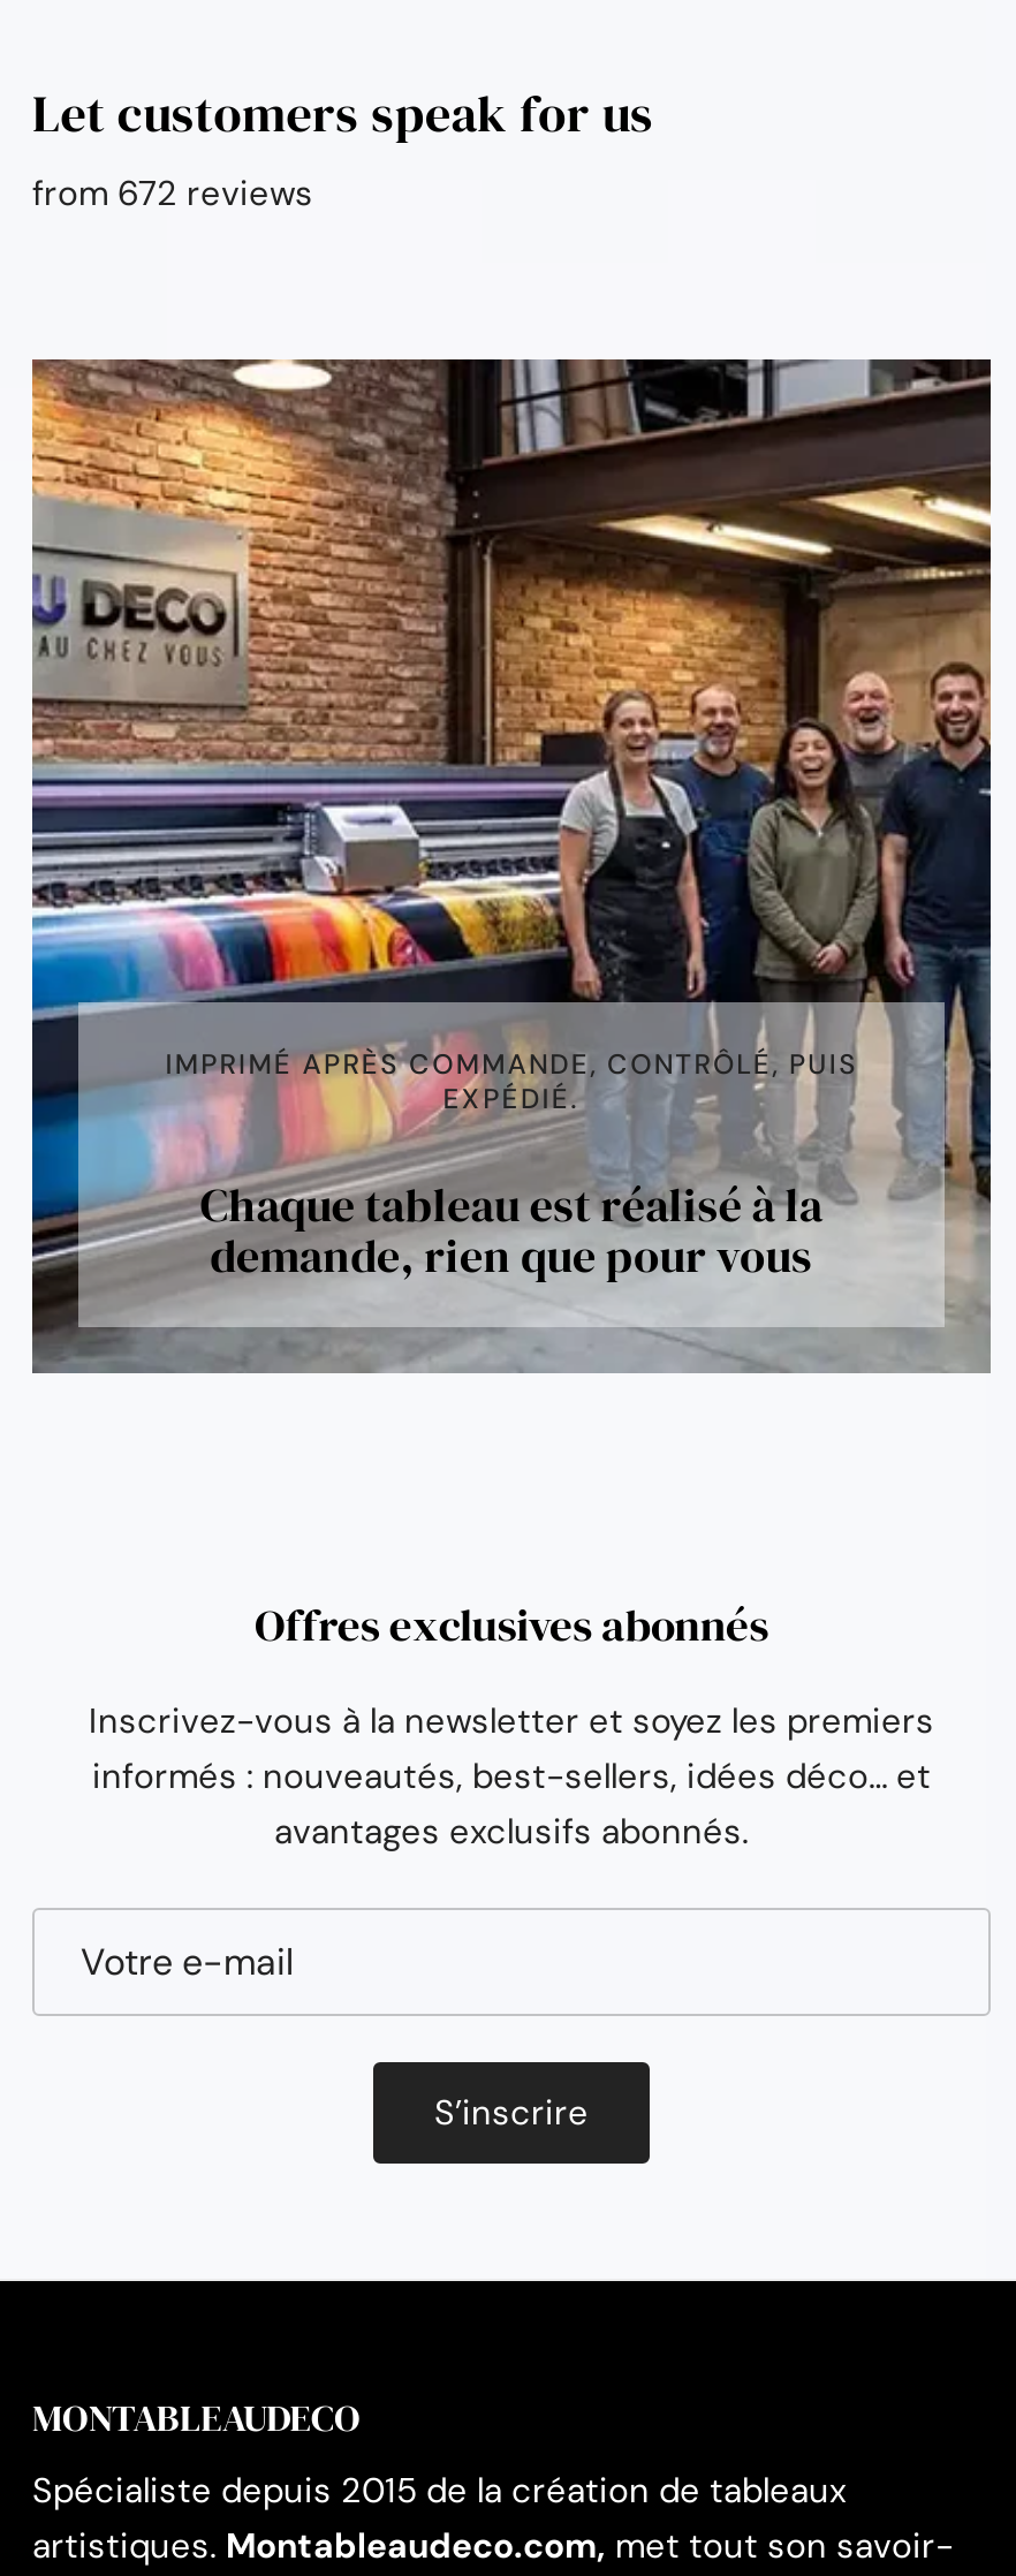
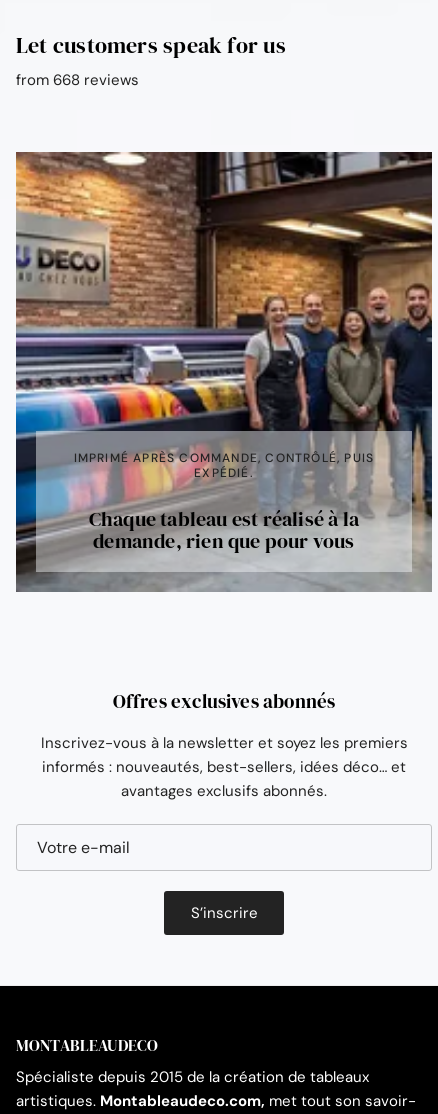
- from 672 reviews
+ from 668 reviews
